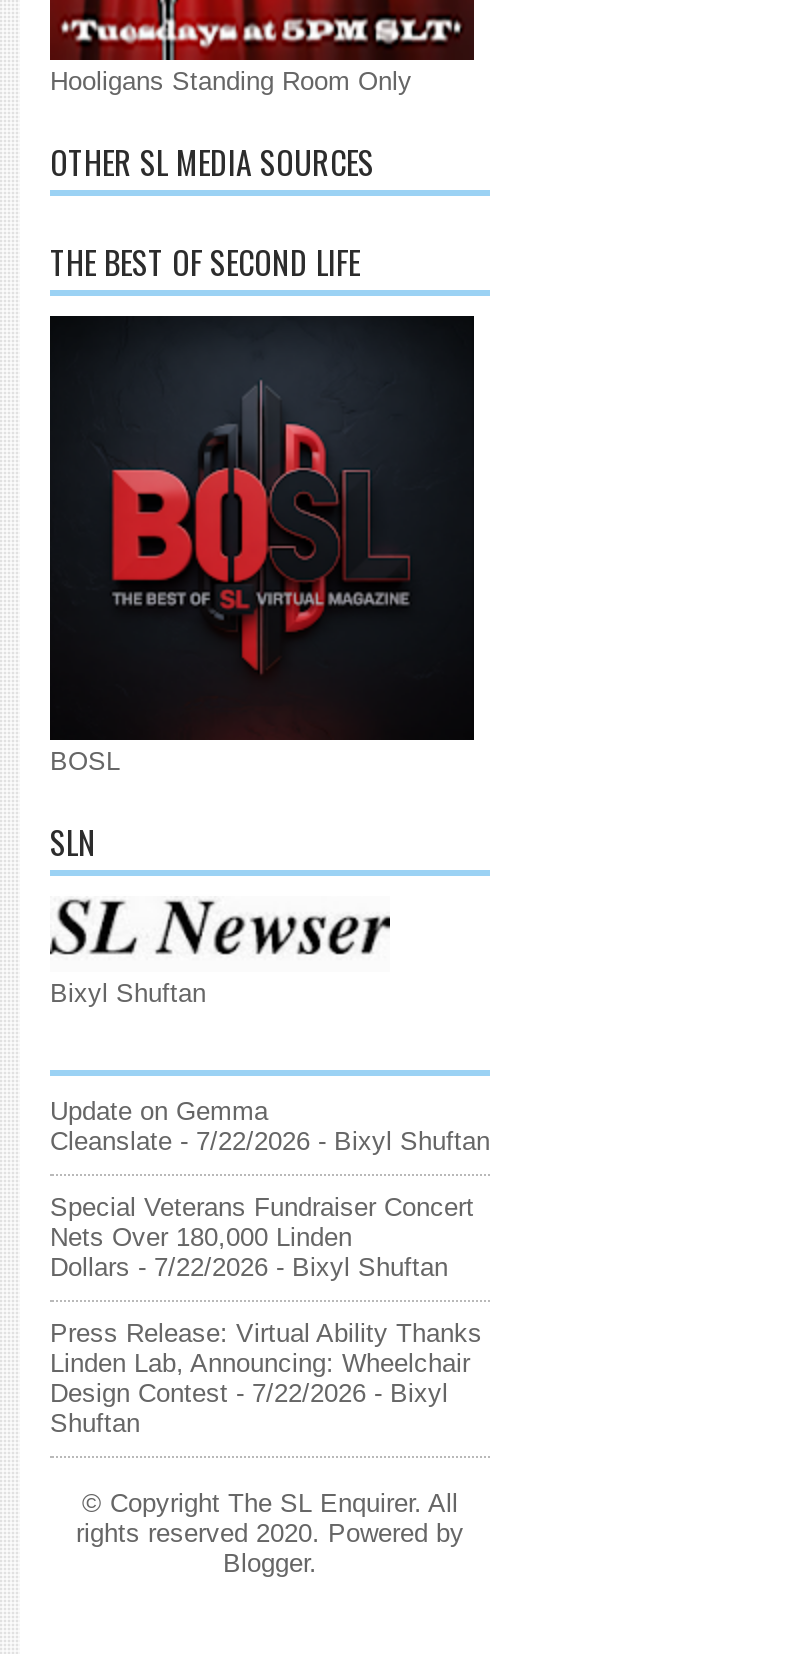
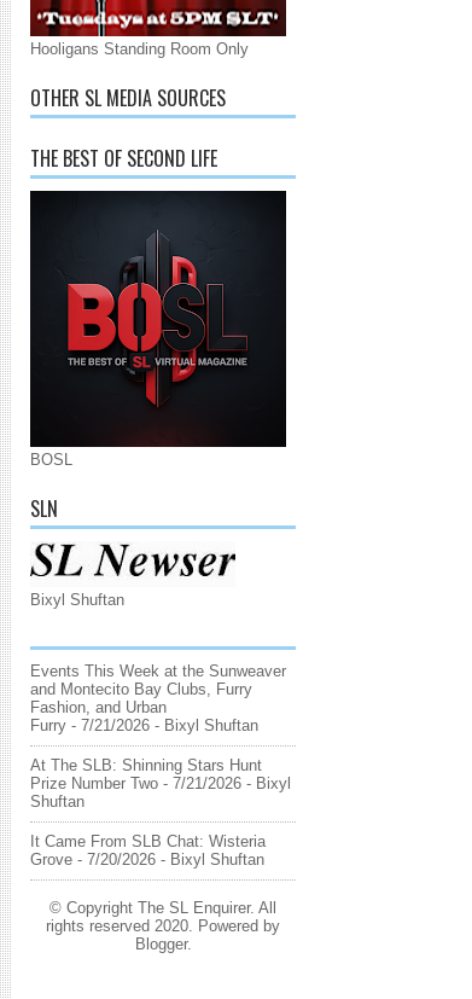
- Update on Gemma
- Cleanslate - 7/22/2026 - Bixyl Shuftan
- Special Veterans Fundraiser Concert
- Nets Over 180,000 Linden
- Dollars - 7/22/2026 - Bixyl Shuftan
- Press Release: Virtual Ability Thanks
- Linden Lab, Announcing: Wheelchair
- Design Contest - 7/22/2026 - Bixyl
+ Events This Week at the Sunweaver
+ and Montecito Bay Clubs, Furry
+ Fashion, and Urban
+ Furry - 7/21/2026 - Bixyl Shuftan
+ At The SLB: Shinning Stars Hunt
+ Prize Number Two - 7/21/2026 - Bixyl

moved up: Shuftan

+ It Came From SLB Chat: Wisteria
+ Grove - 7/20/2026 - Bixyl Shuftan
